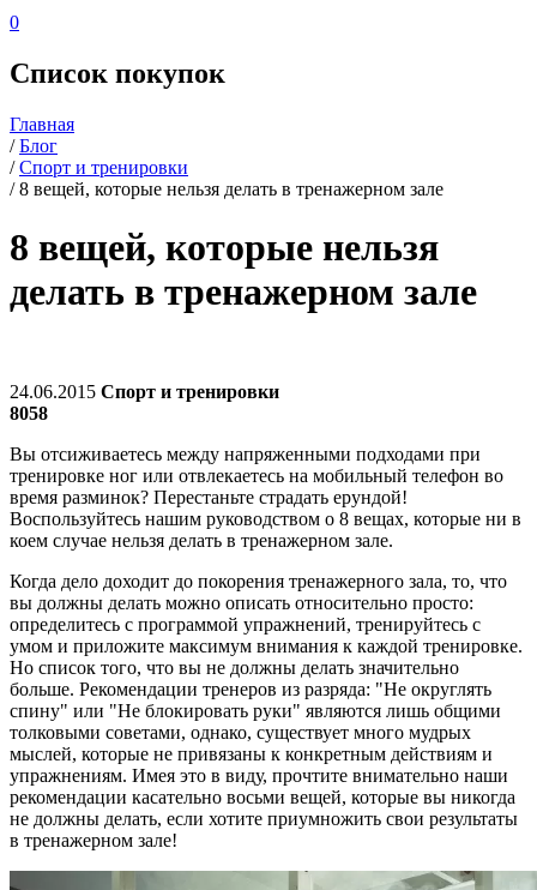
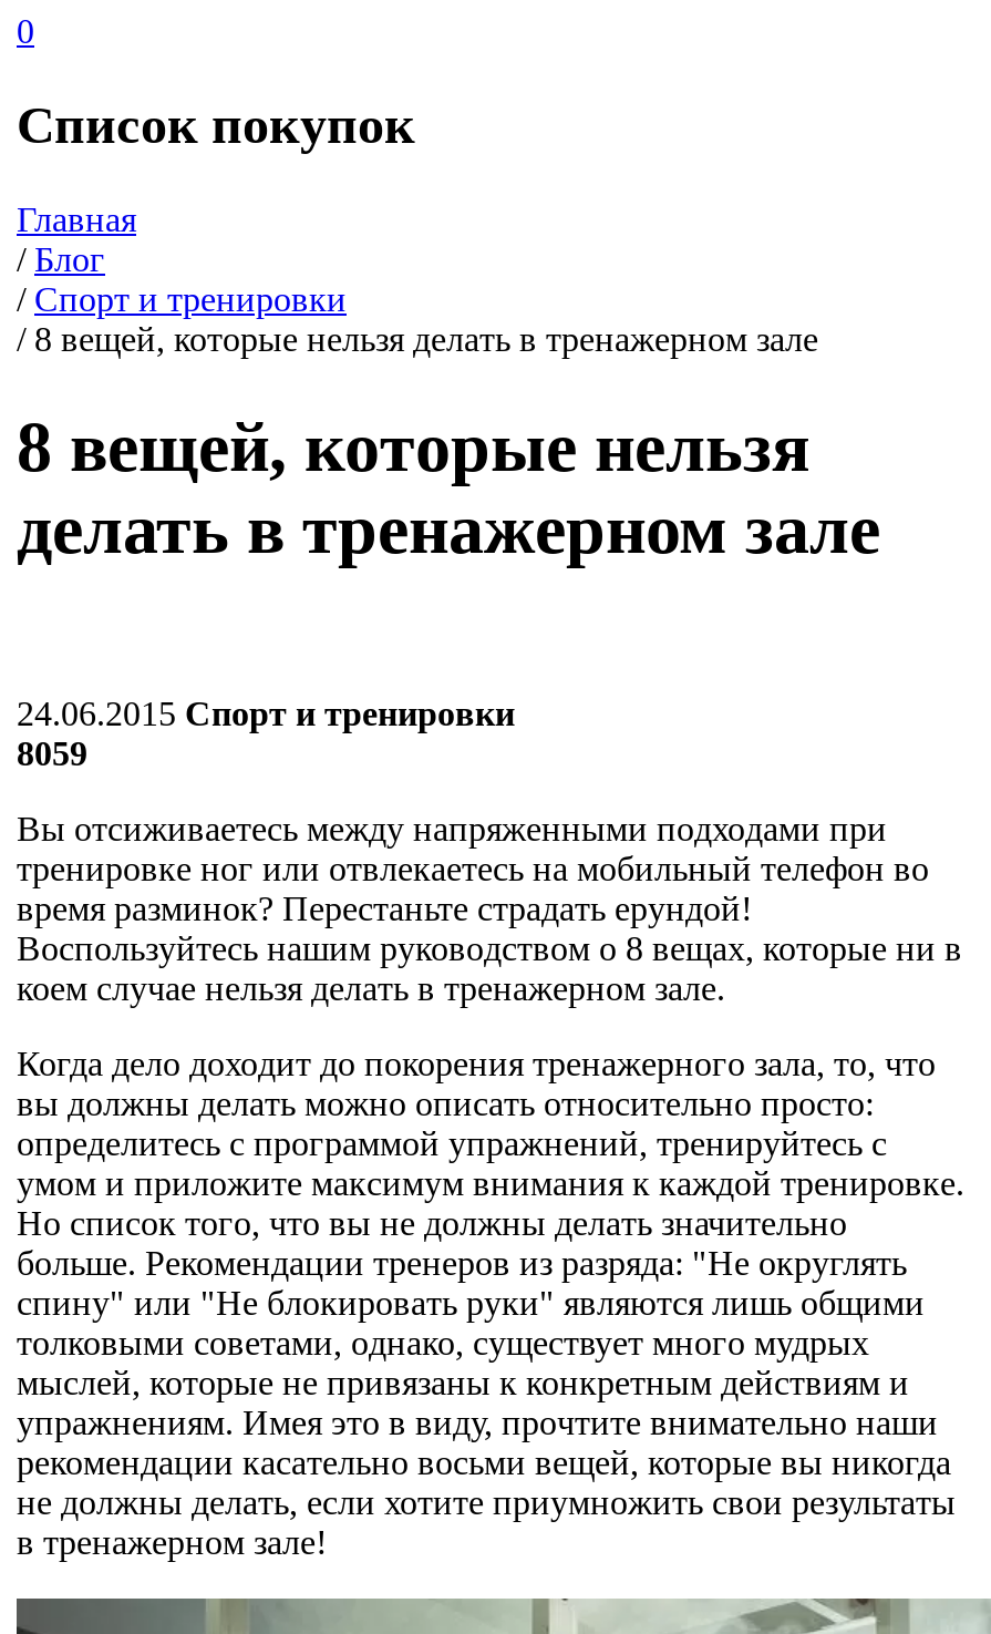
- 8058
+ 8059
